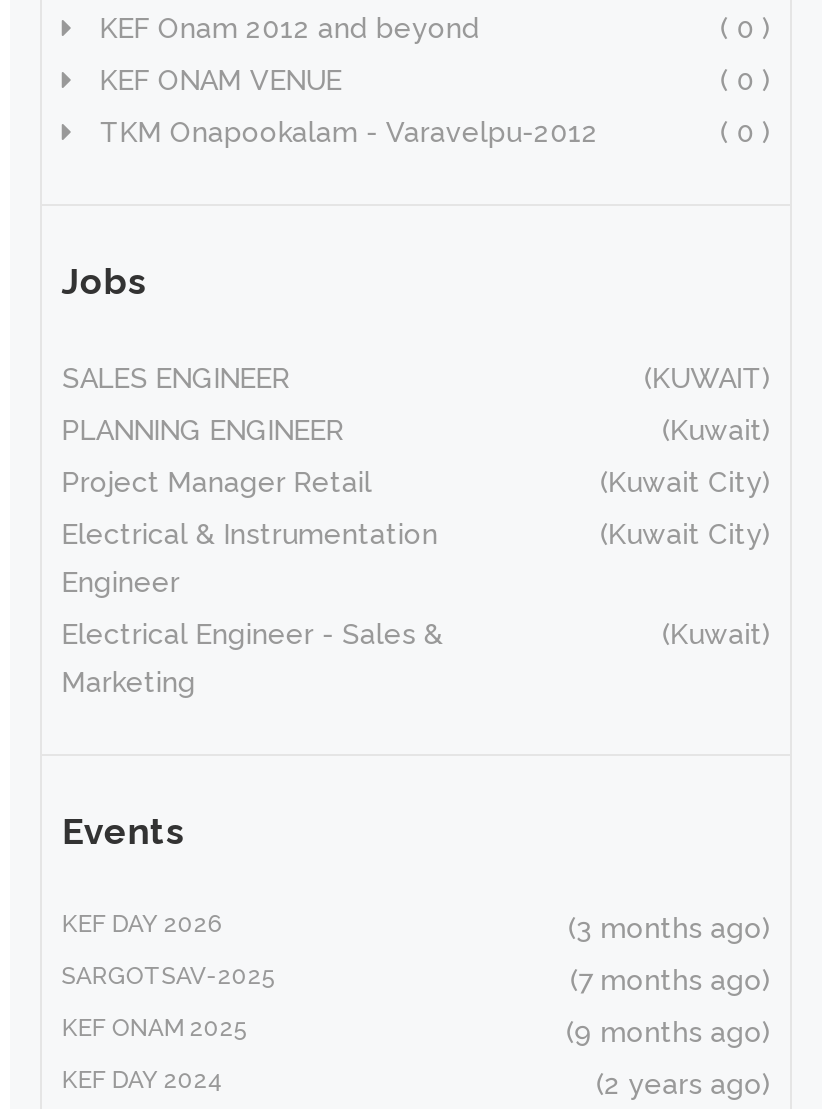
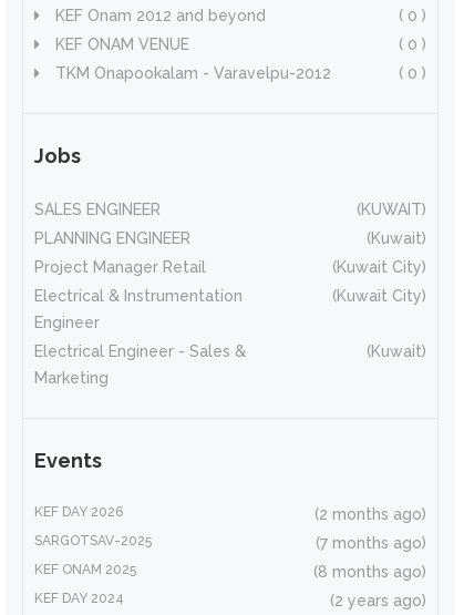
- (3 months ago)
+ (2 months ago)

- (9 months ago)
+ (8 months ago)
